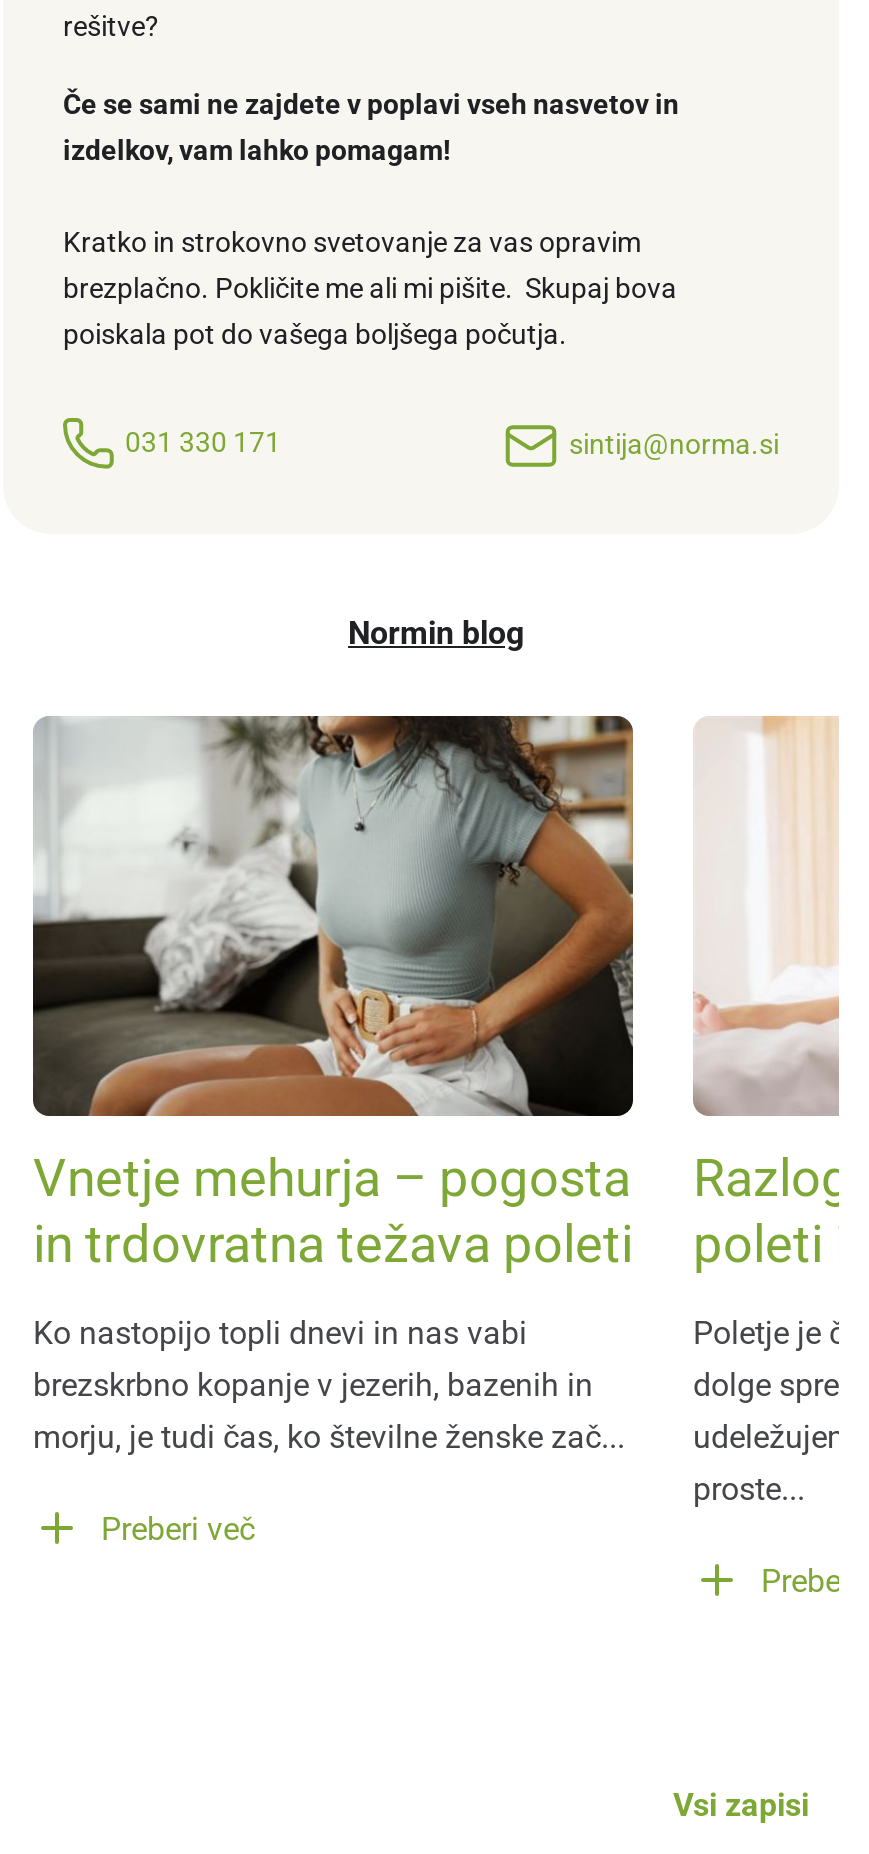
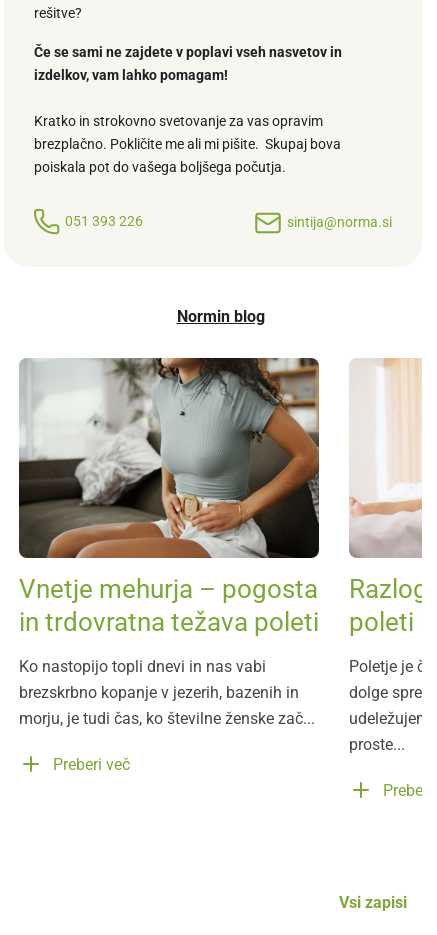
- 031 330 171
+ 051 393 226
